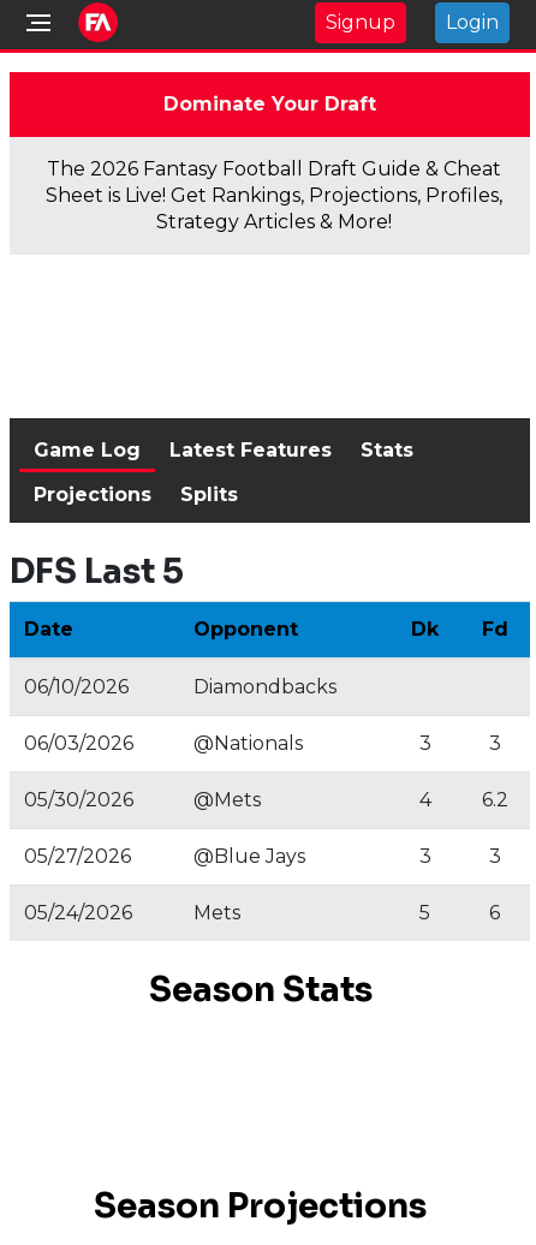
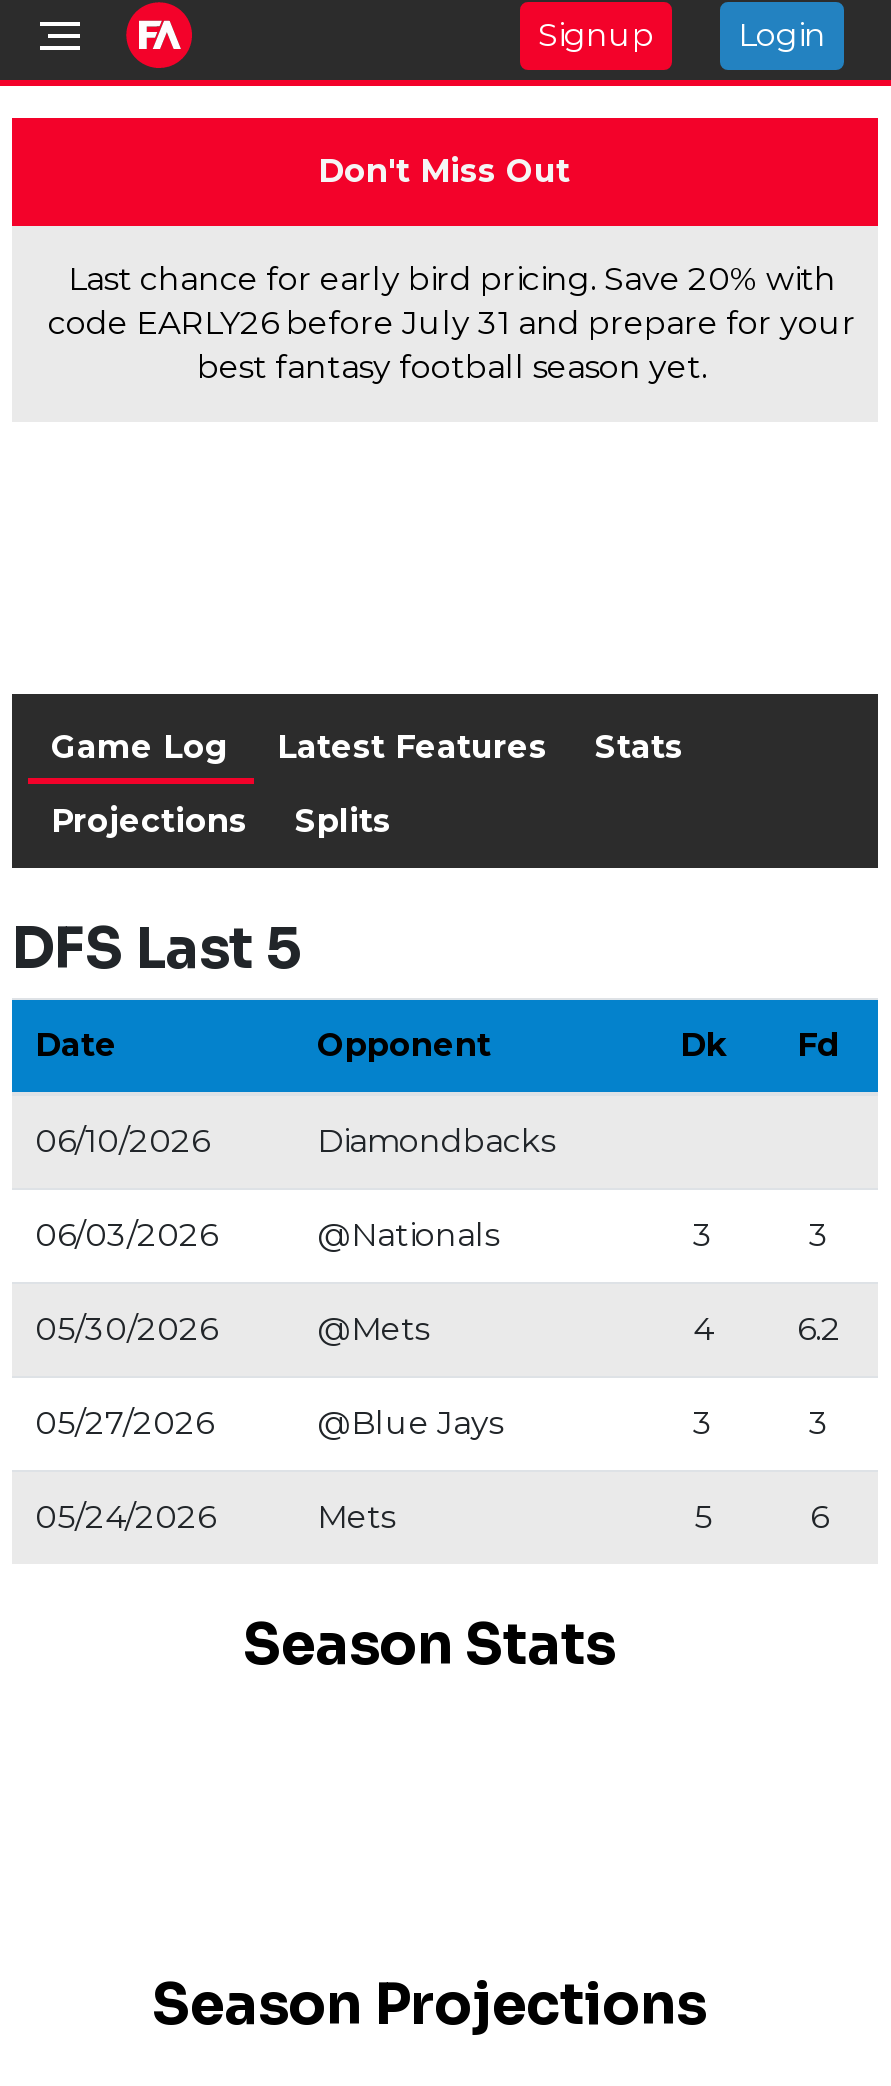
- Dominate Your Draft
+ Don't Miss Out

- The 2026 Fantasy Football Draft Guide & Cheat
- Sheet is Live! Get Rankings, Projections, Profiles,
- Strategy Articles & More!
+ Last chance for early bird pricing. Save 20% with
+ code EARLY26 before July 31 and prepare for your
+ best fantasy football season yet.
